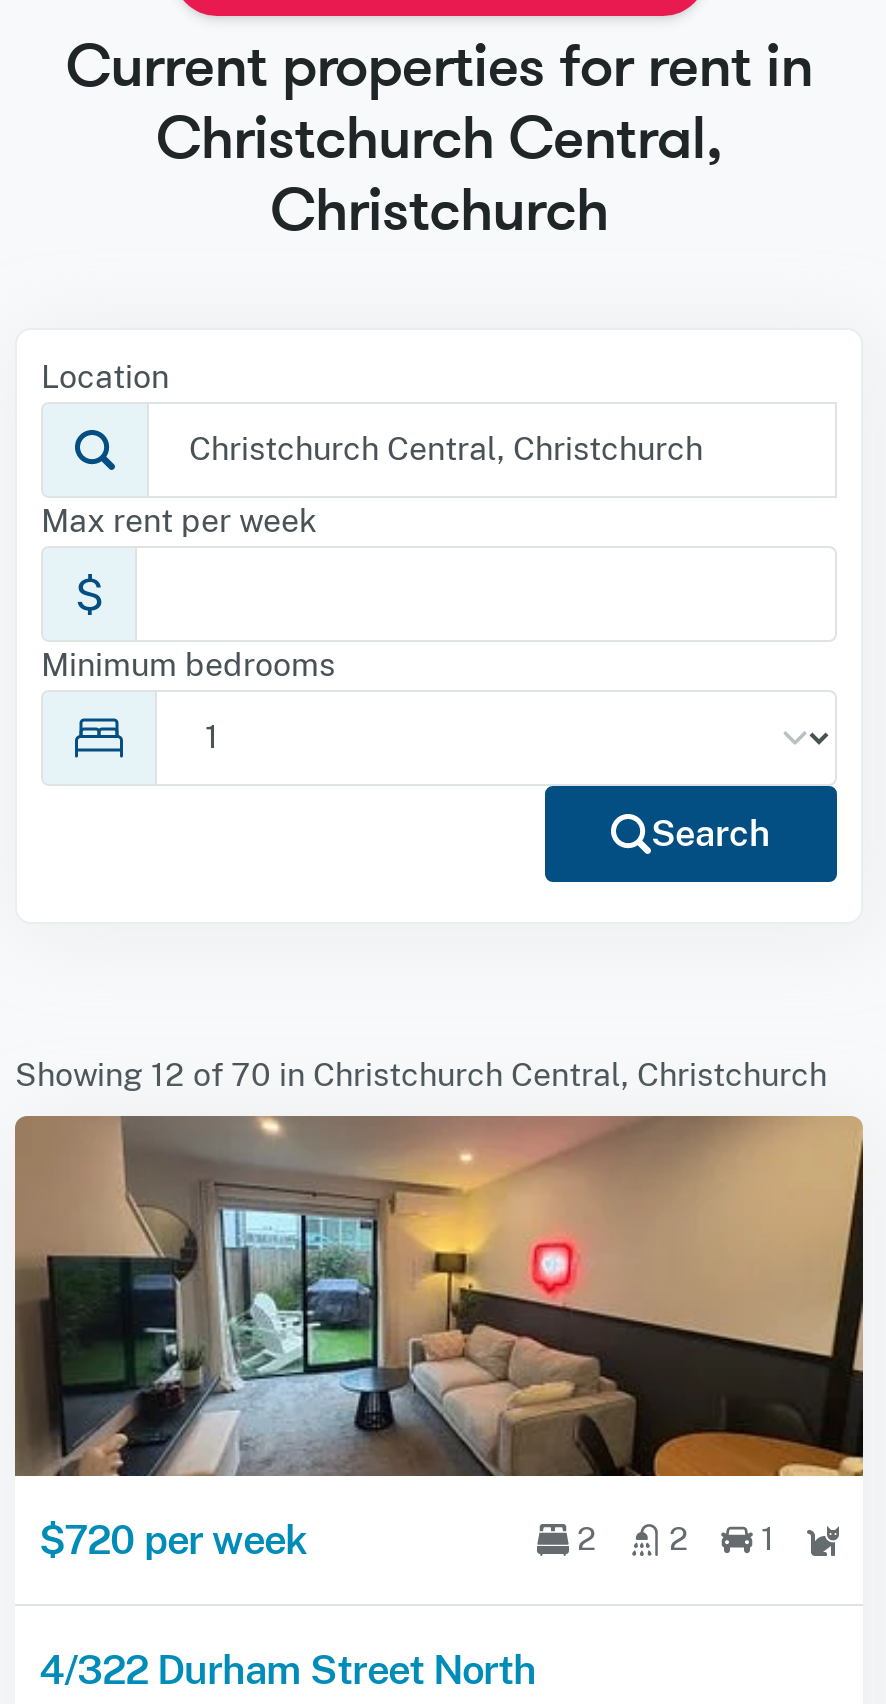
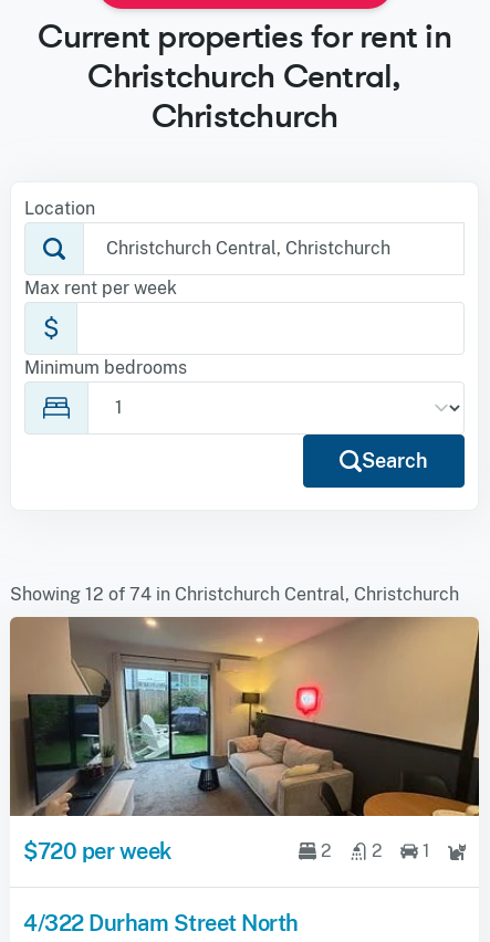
- Showing 12 of 70 in Christchurch Central, Christchurch
+ Showing 12 of 74 in Christchurch Central, Christchurch
